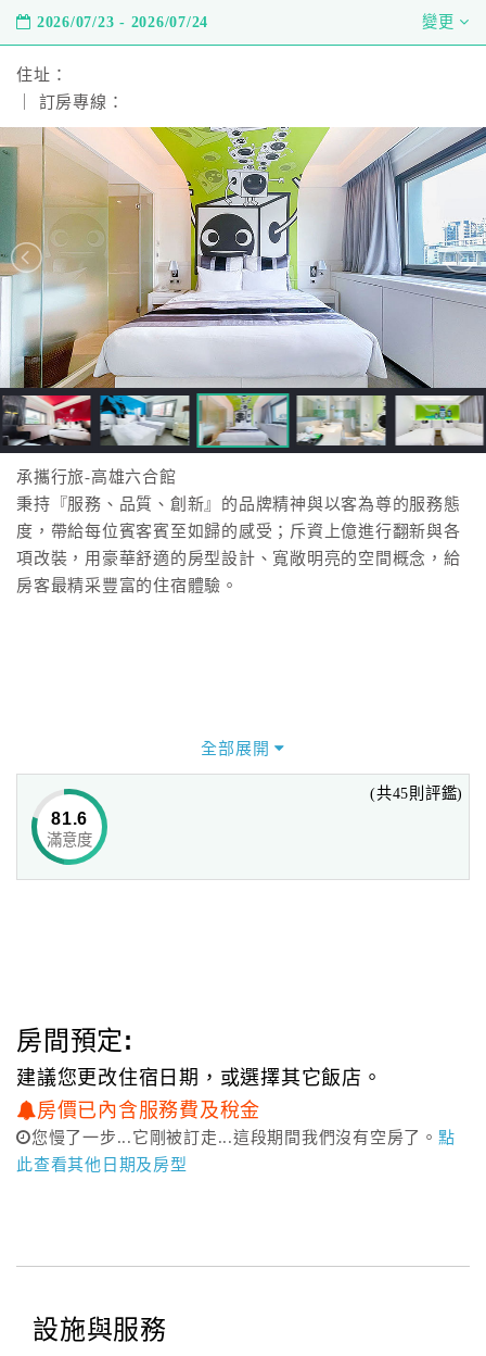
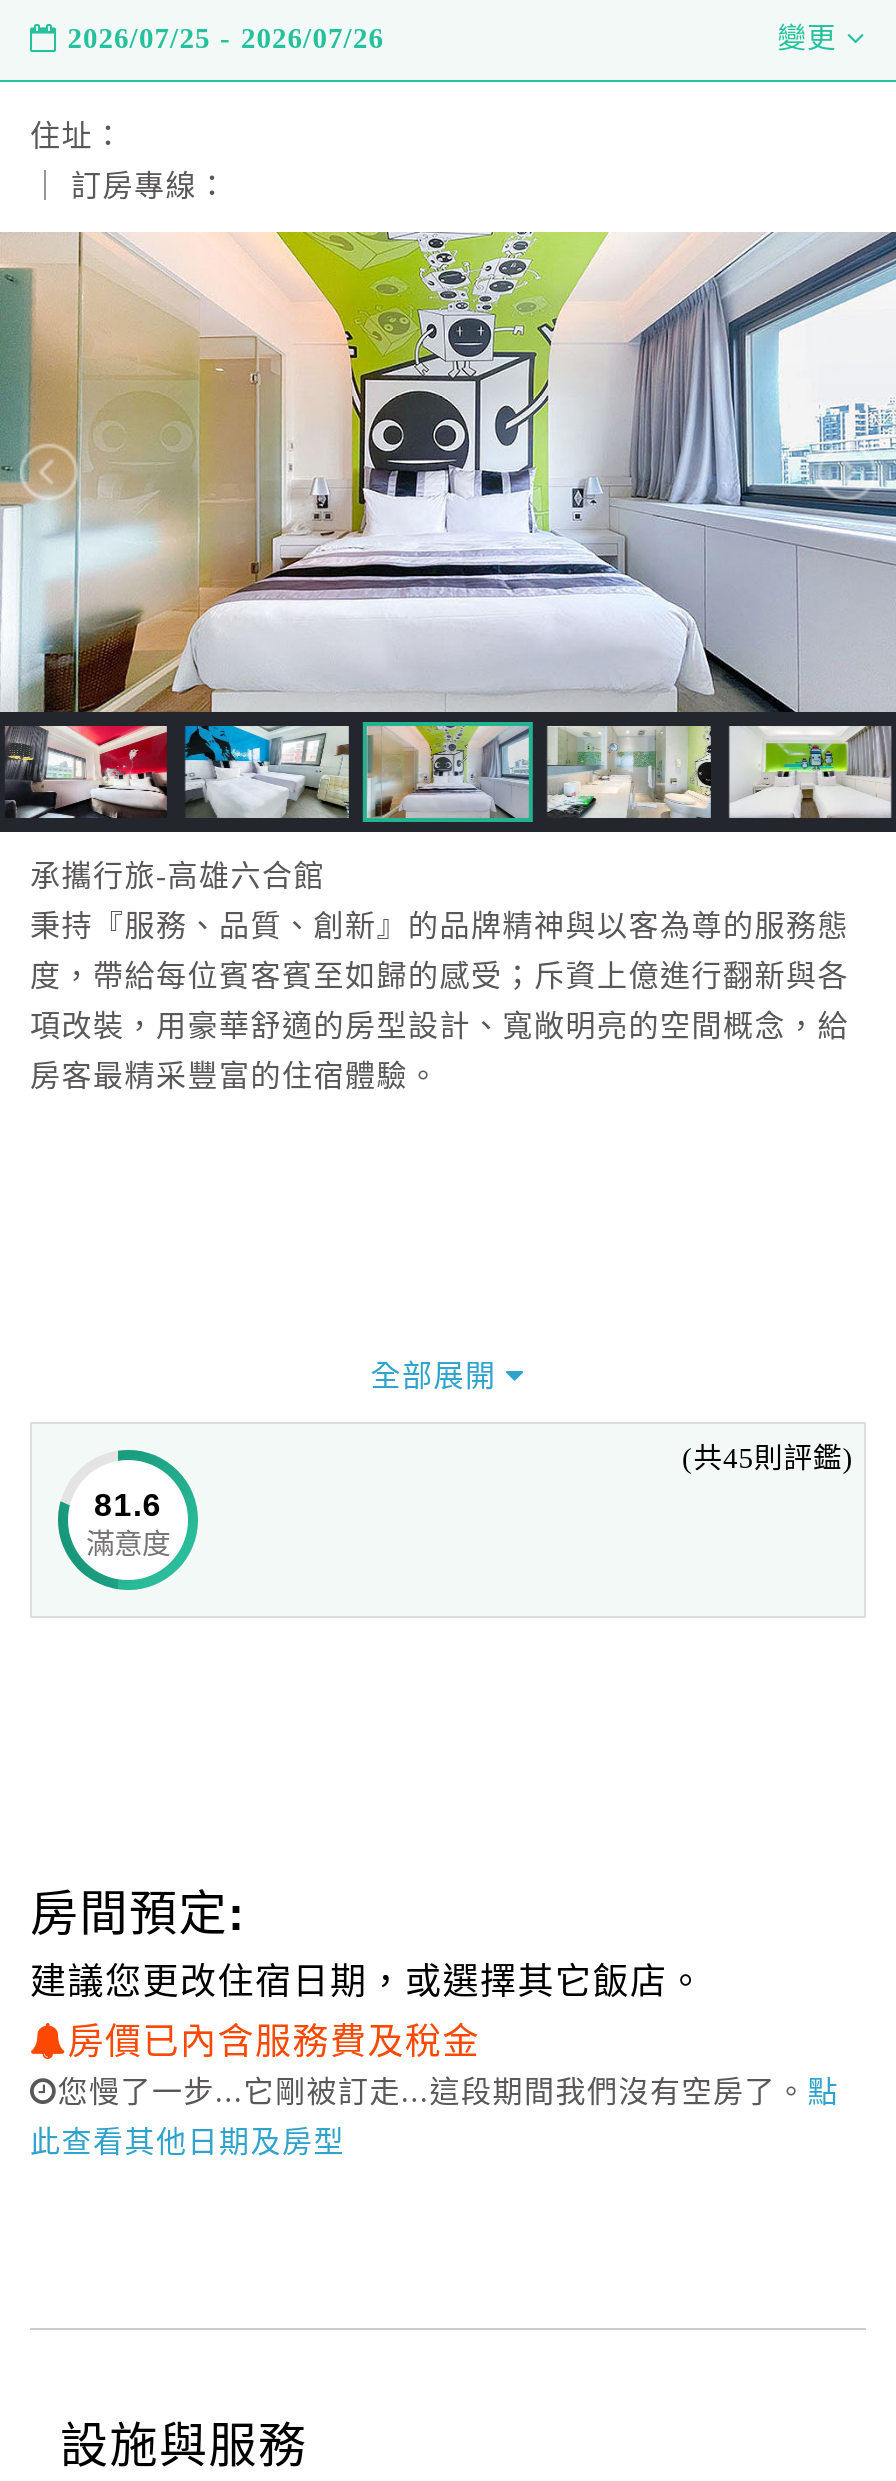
- 2026/07/23 - 2026/07/24
+ 2026/07/25 - 2026/07/26
